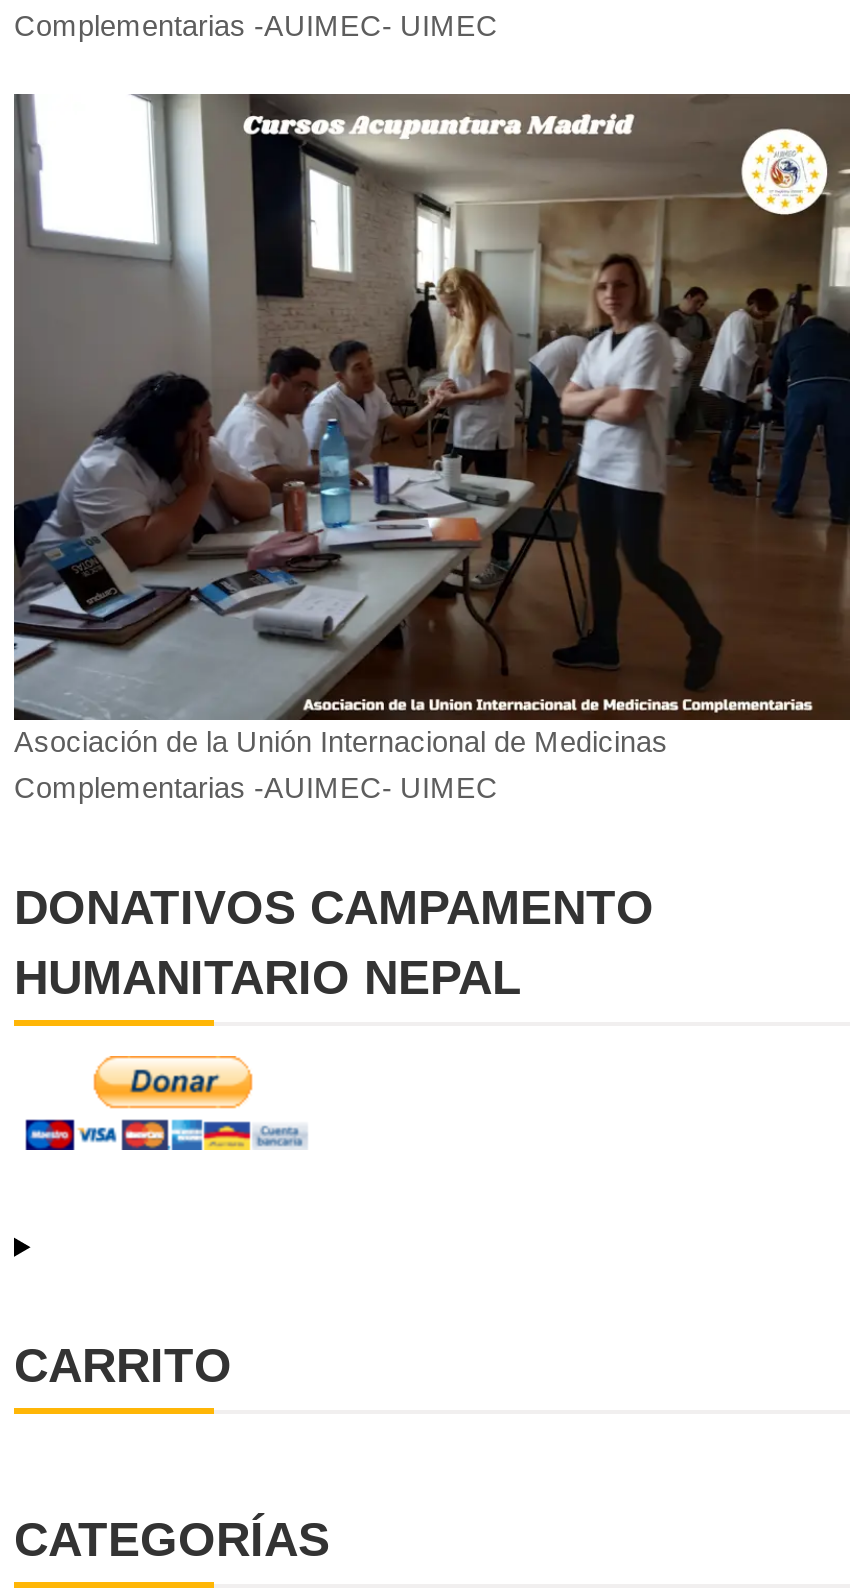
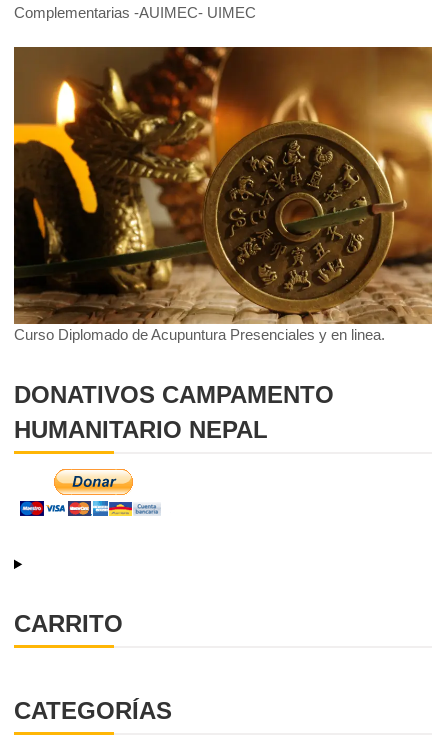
- [image]
- Asociación de la Unión Internacional de Medicinas
- Complementarias -AUIMEC- UIMEC
+ [image]
+ Curso Diplomado de Acupuntura Presenciales y en linea.
